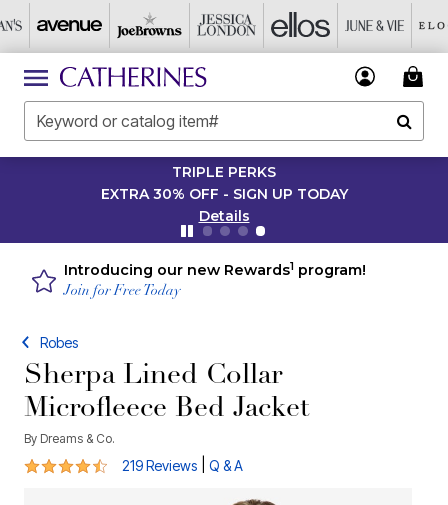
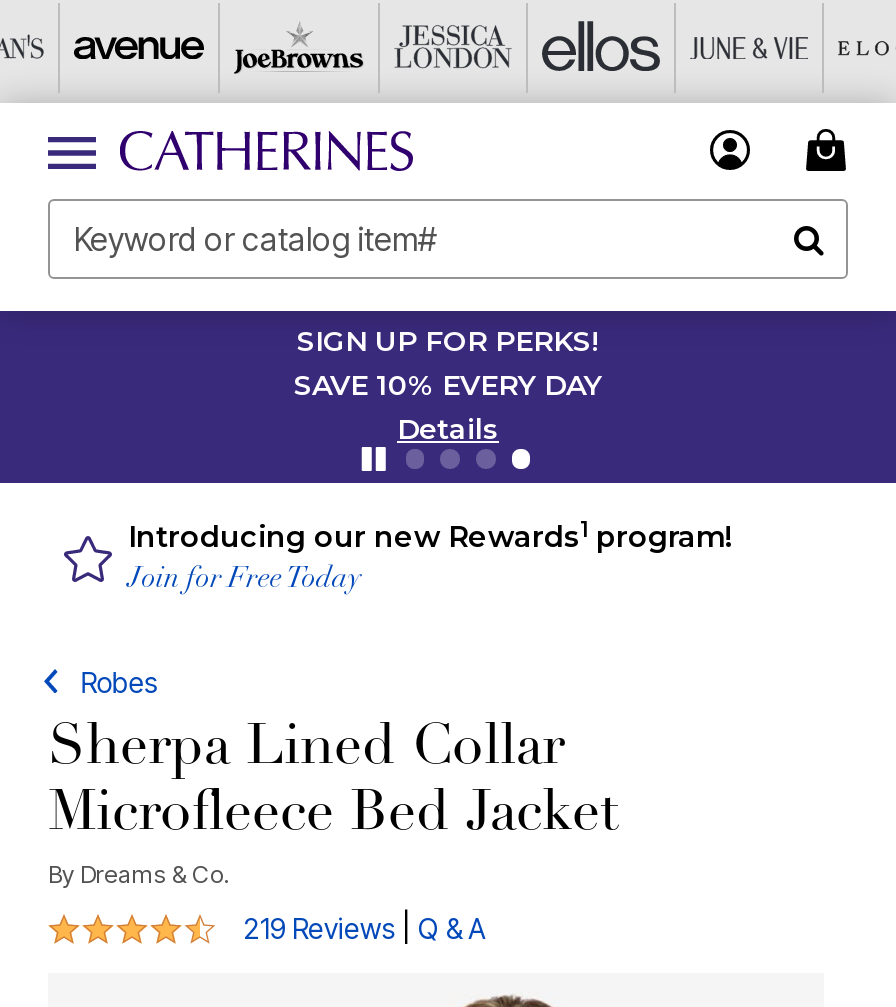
- TRIPLE PERKS
- EXTRA 30% OFF - SIGN UP TODAY
+ SIGN UP FOR PERKS!
+ SAVE 10% EVERY DAY
